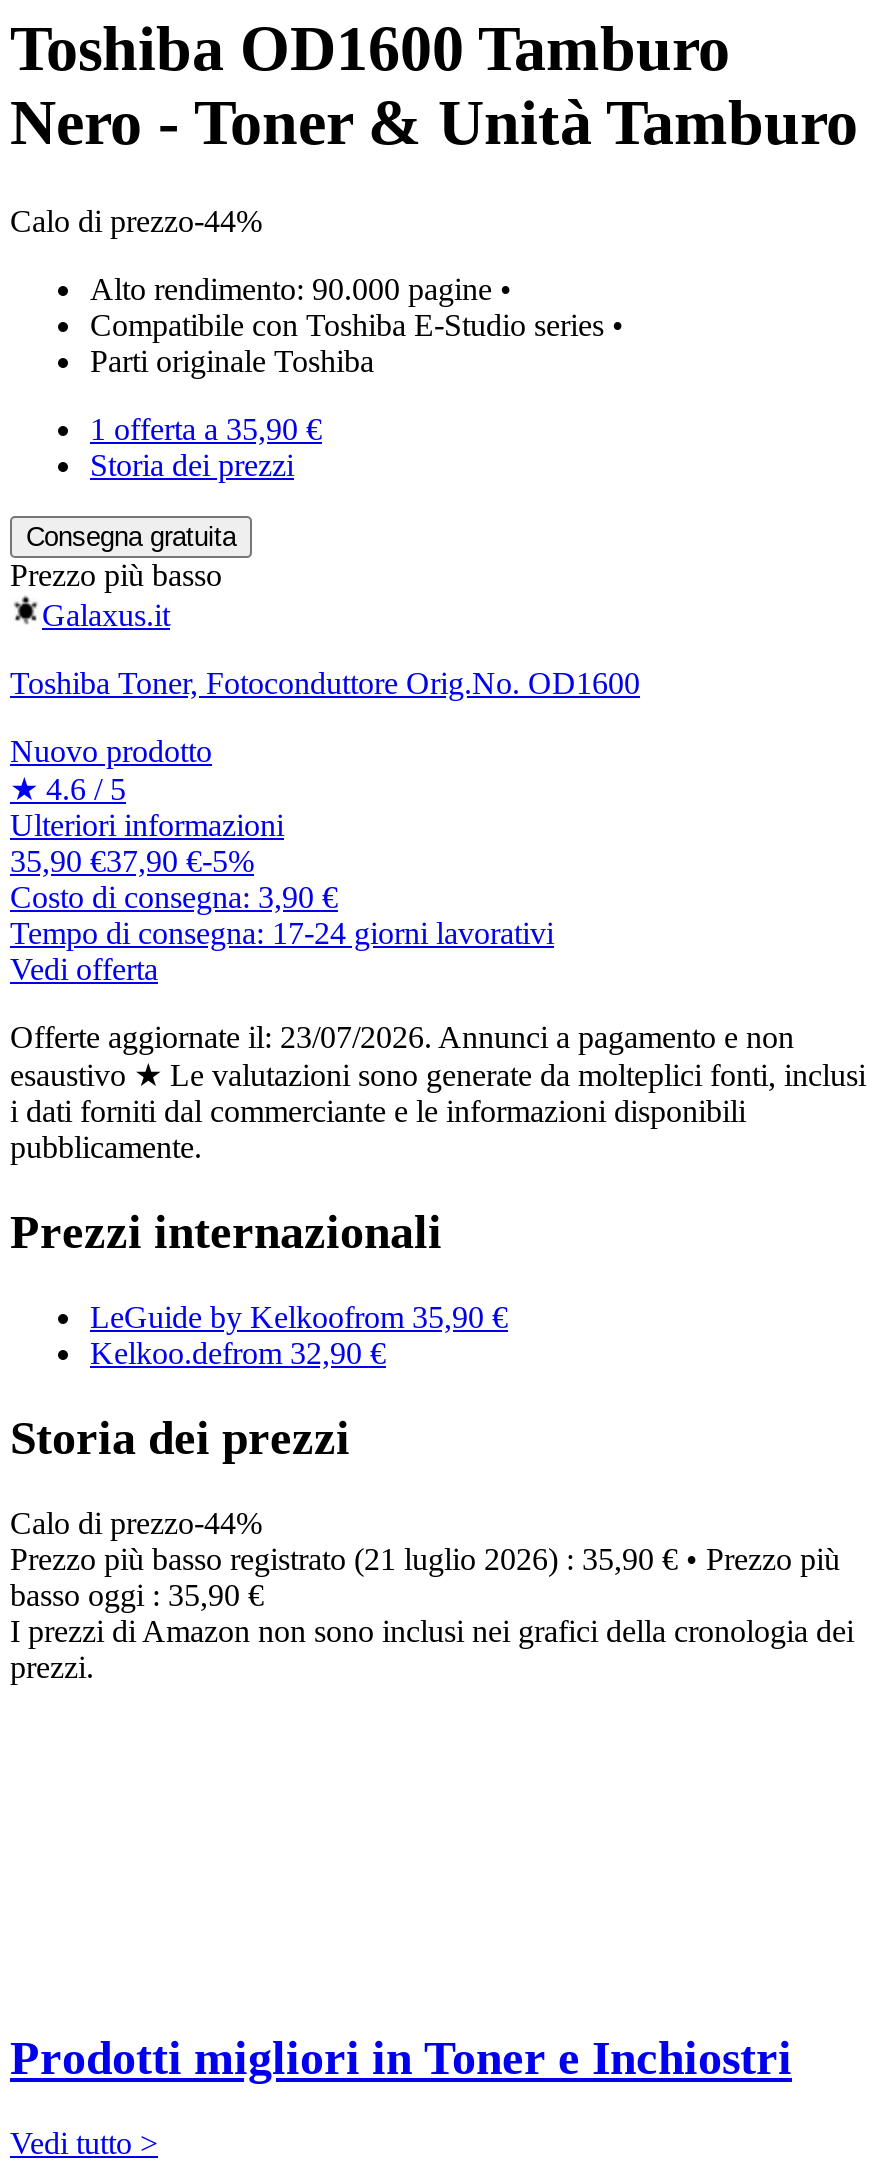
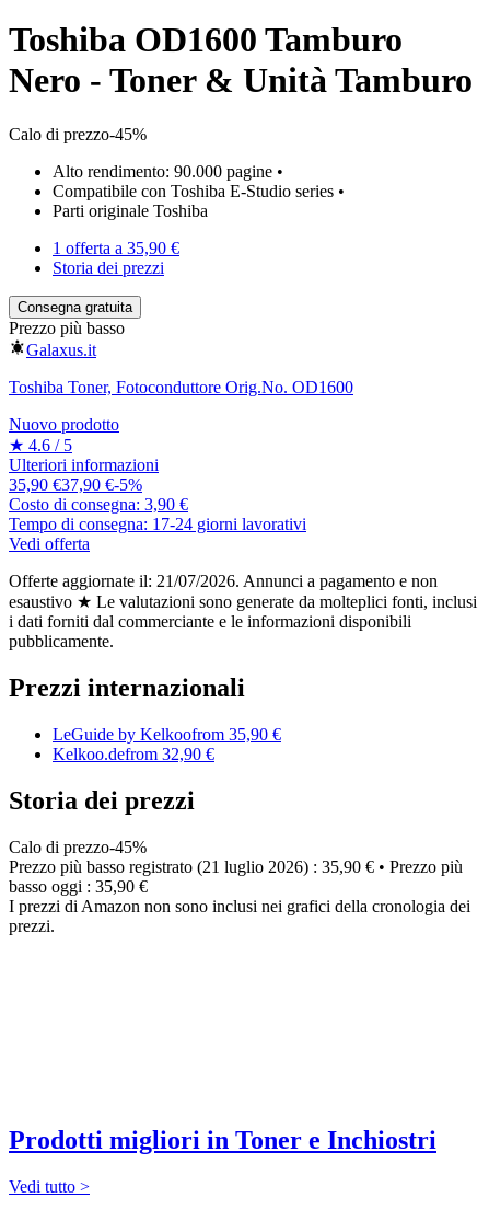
- Calo di prezzo-44%
+ Calo di prezzo-45%

- Offerte aggiornate il: 23/07/2026. Annunci a pagamento e non
+ Offerte aggiornate il: 21/07/2026. Annunci a pagamento e non

- Calo di prezzo-44%
+ Calo di prezzo-45%
